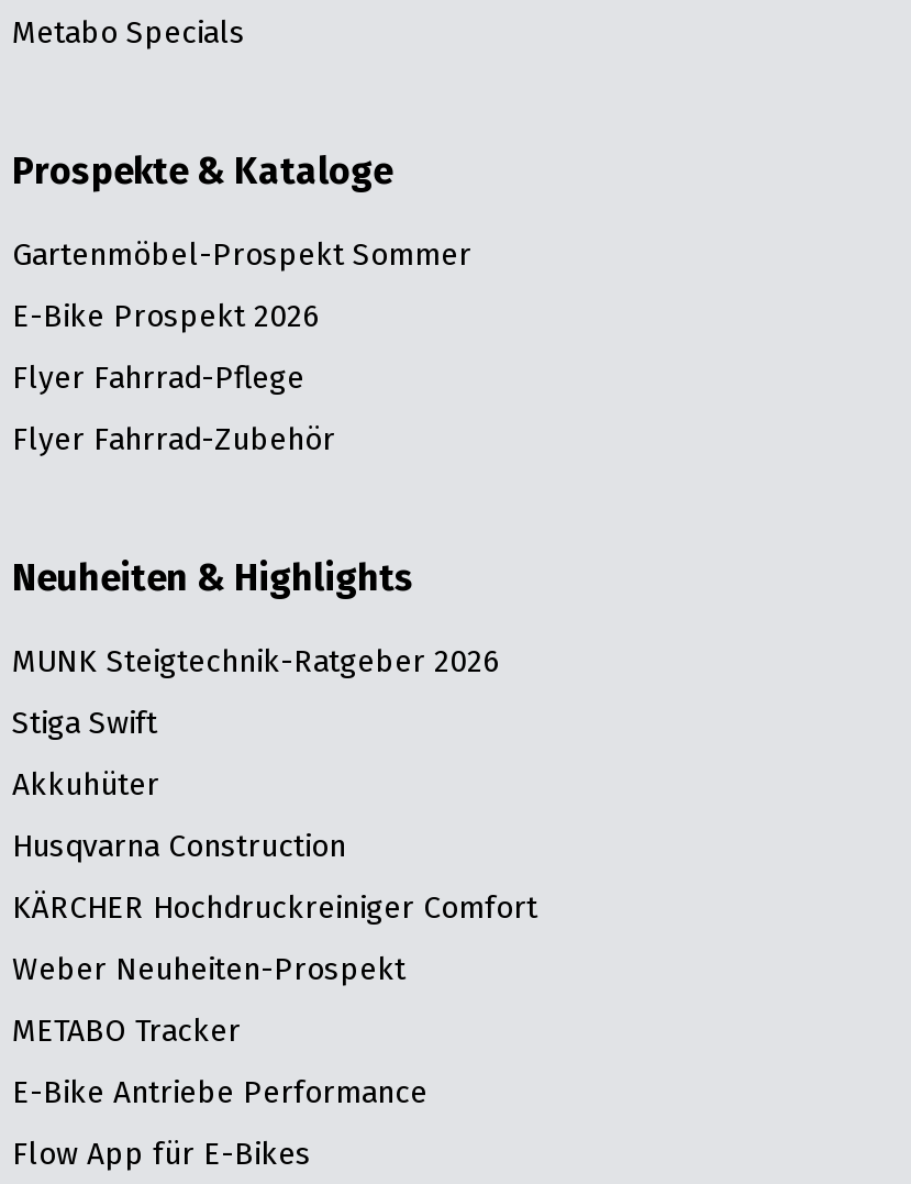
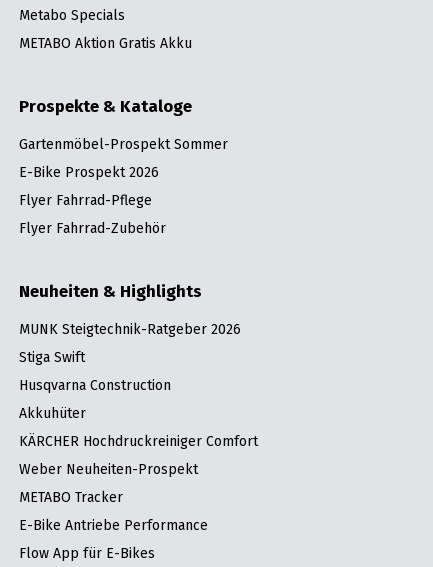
+ METABO Aktion Gratis Akku

moved down: Akkuhüter
